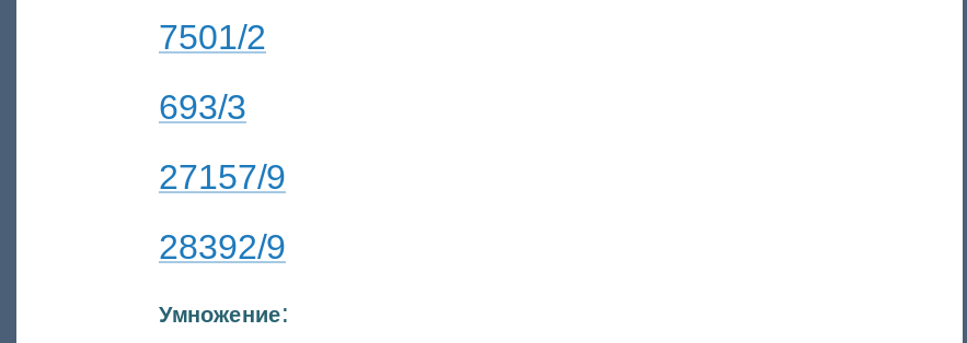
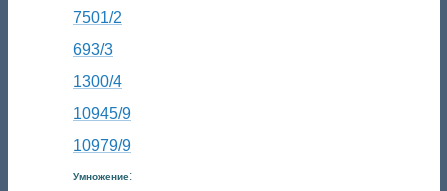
- 27157/9
- 28392/9
+ 1300/4
+ 10945/9
+ 10979/9
